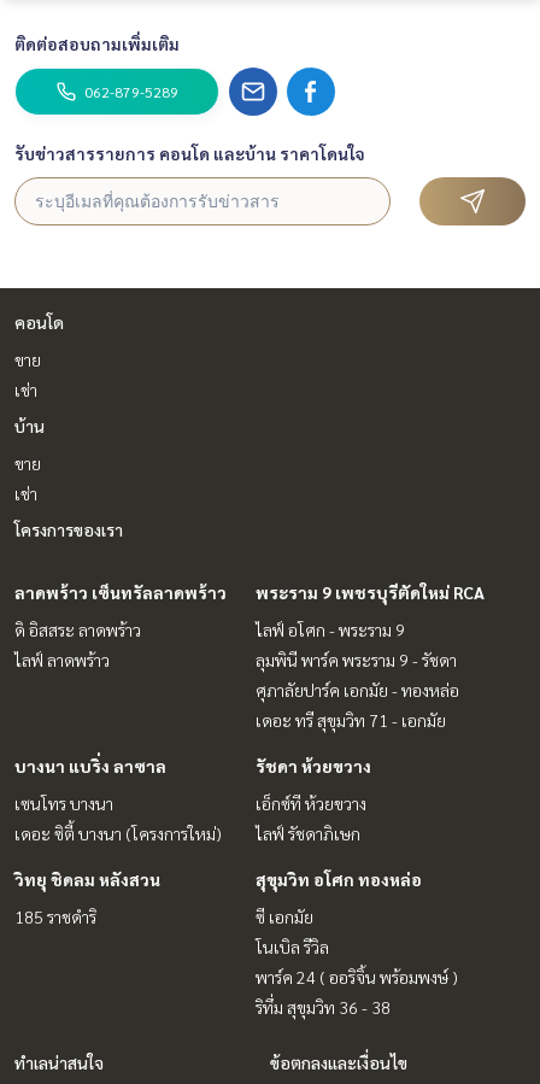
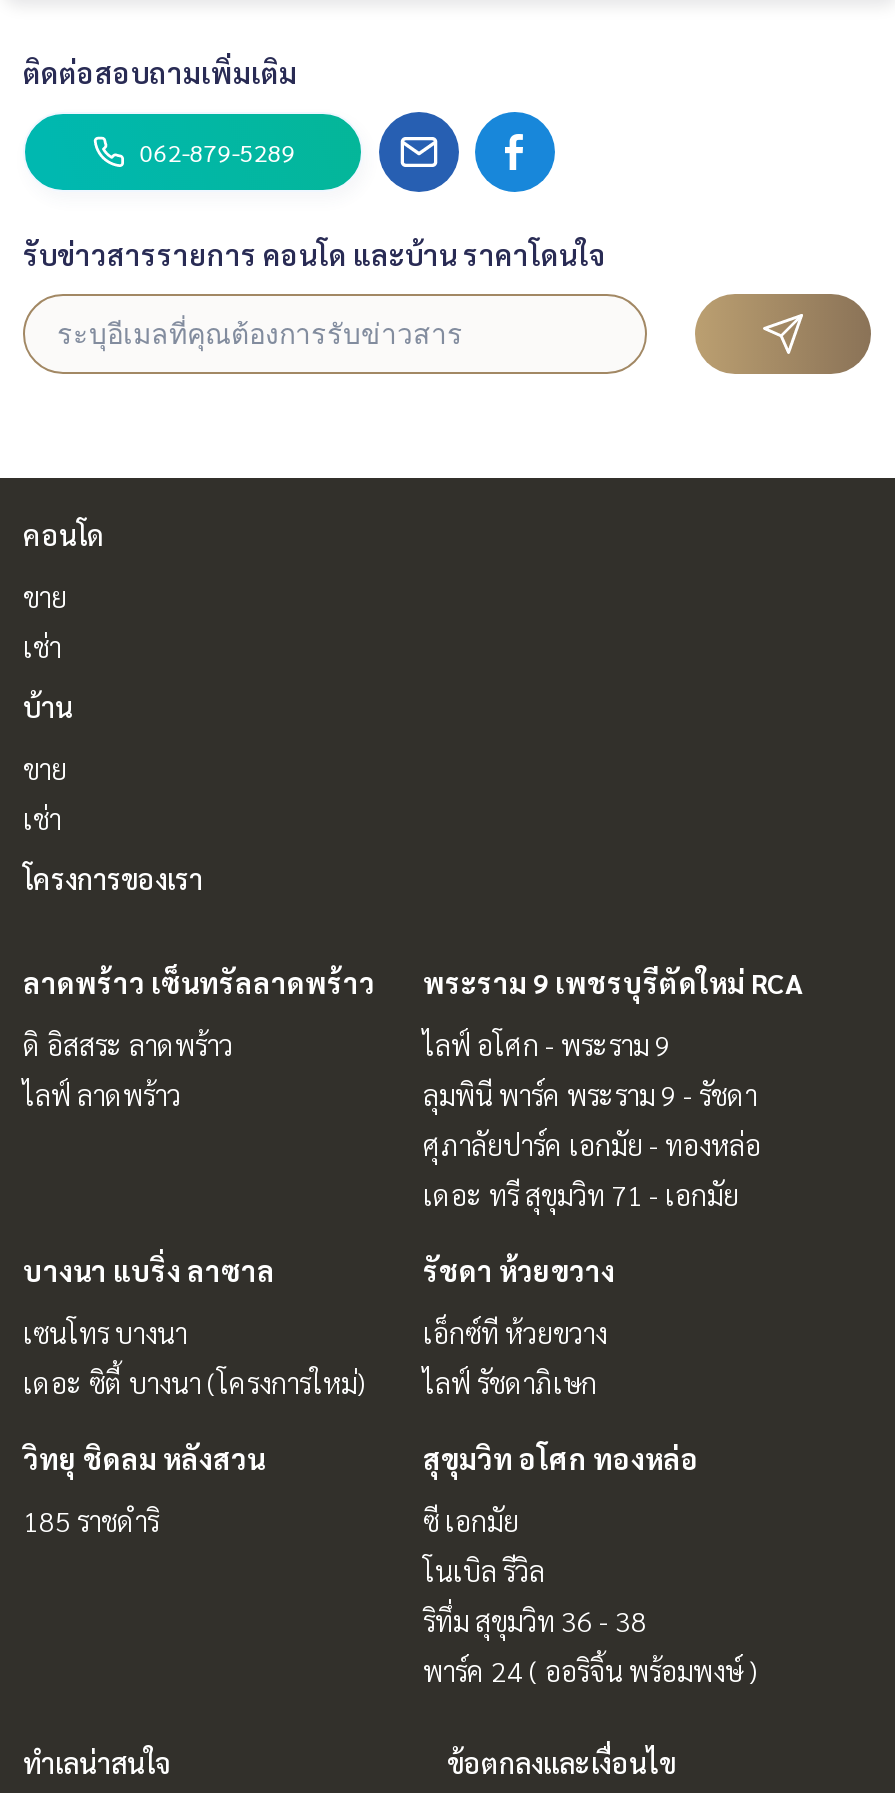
moved down: พาร์ค 24 ( ออริจิ้น พร้อมพงษ์ )

moved up: ริทึ่ม สุขุมวิท 36 - 38
